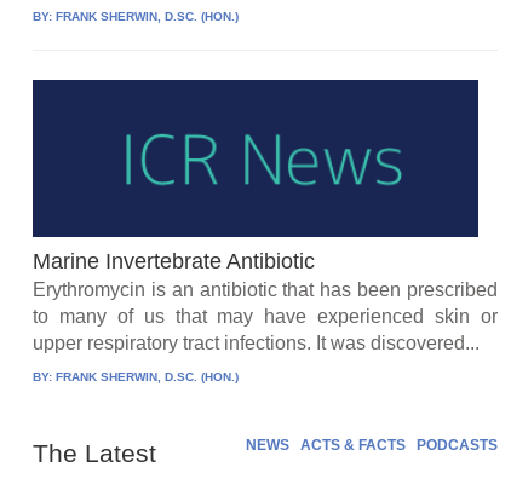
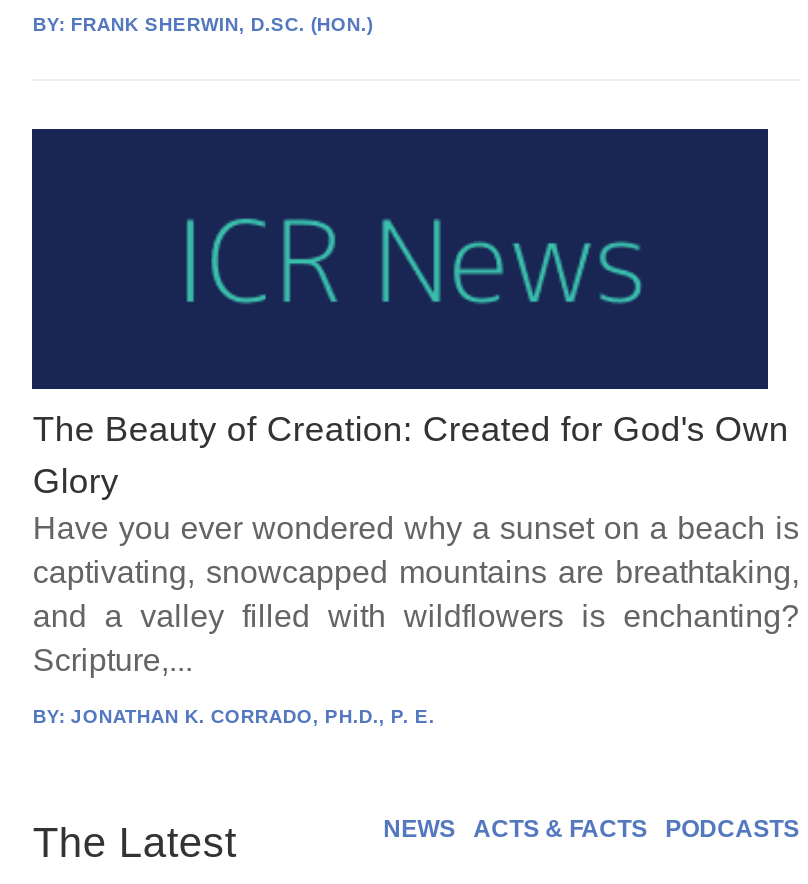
- Marine Invertebrate Antibiotic
- Erythromycin is an antibiotic that has been prescribed
- to many of us that may have experienced skin or
- upper respiratory tract infections. It was discovered...
+ The Beauty of Creation: Created for God's Own
+ Glory
+ Have you ever wondered why a sunset on a beach is
+ captivating, snowcapped mountains are breathtaking,
+ and a valley filled with wildflowers is enchanting?
+ Scripture,...

- BY: FRANK SHERWIN, D.SC. (HON.)
+ BY: JONATHAN K. CORRADO, PH.D., P. E.
